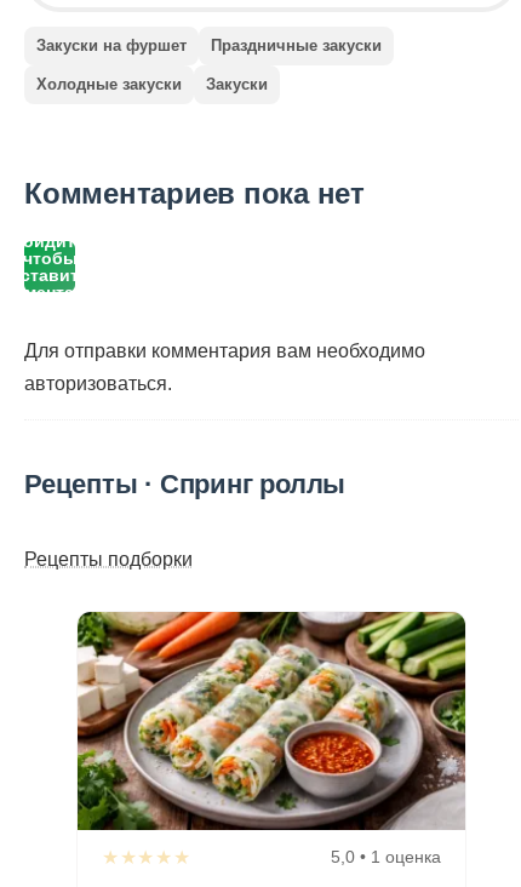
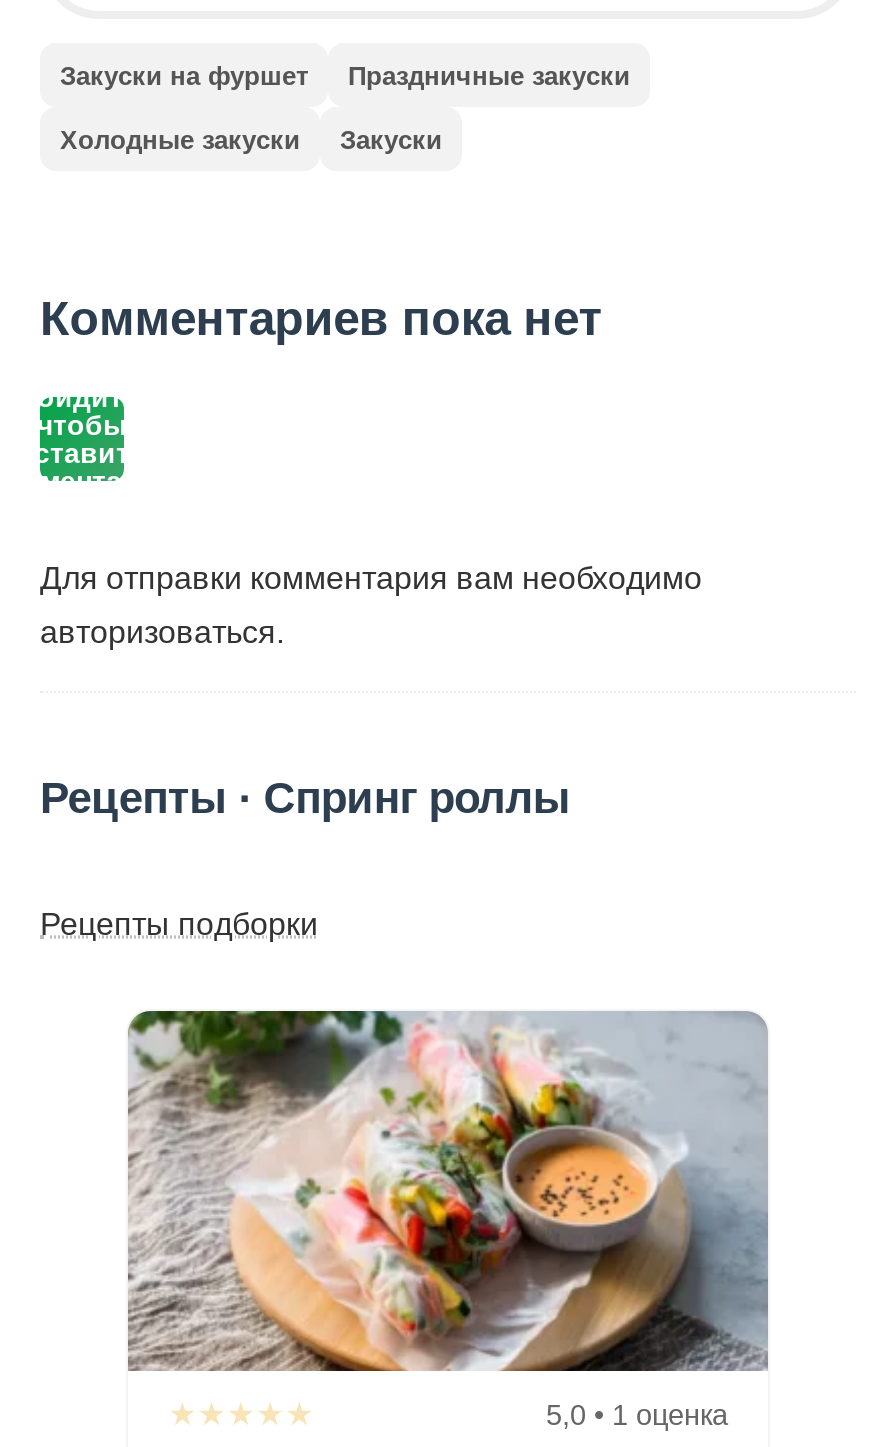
- [image]
+ [image]
